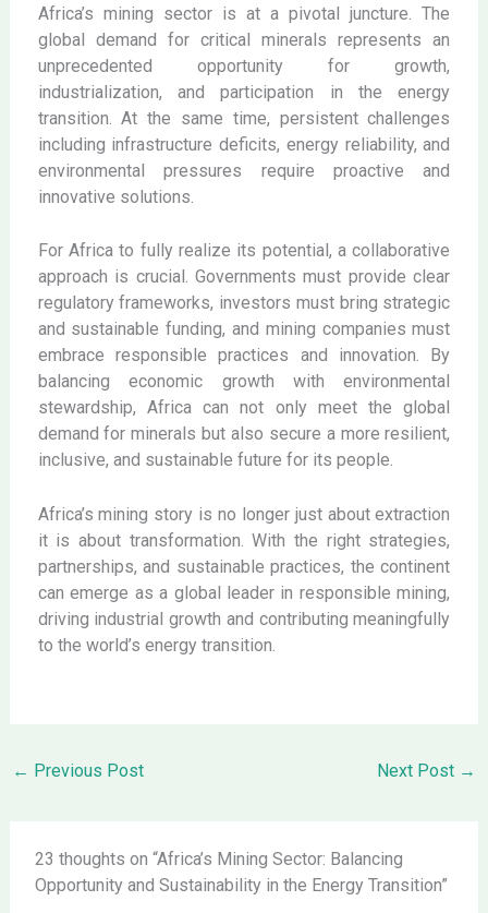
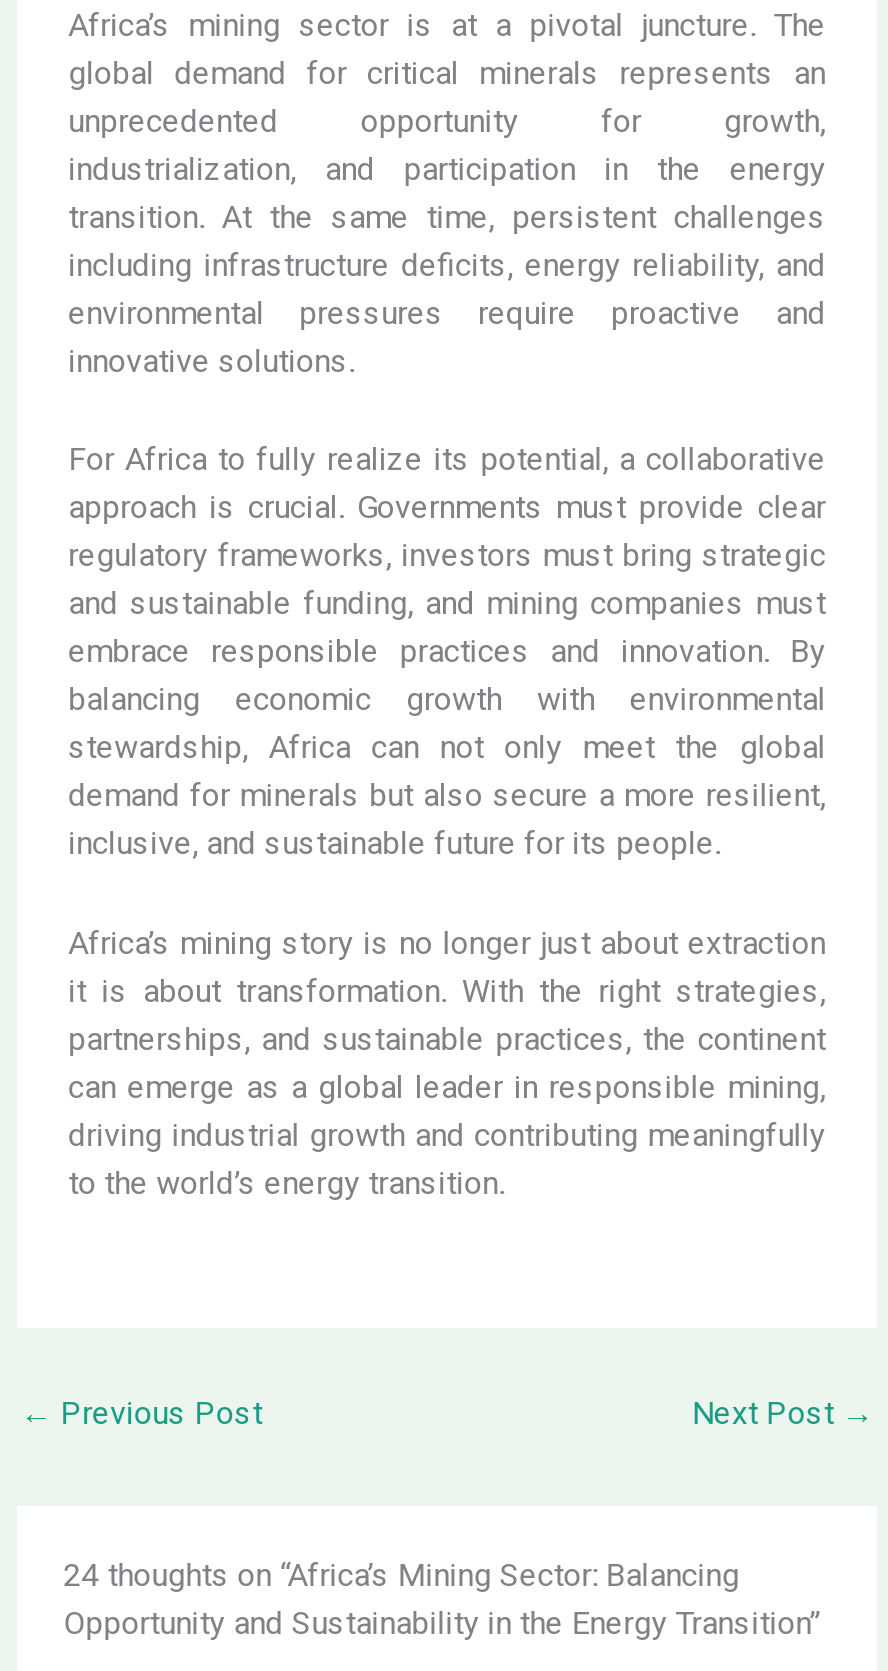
- 23 thoughts on “Africa’s Mining Sector: Balancing
+ 24 thoughts on “Africa’s Mining Sector: Balancing
